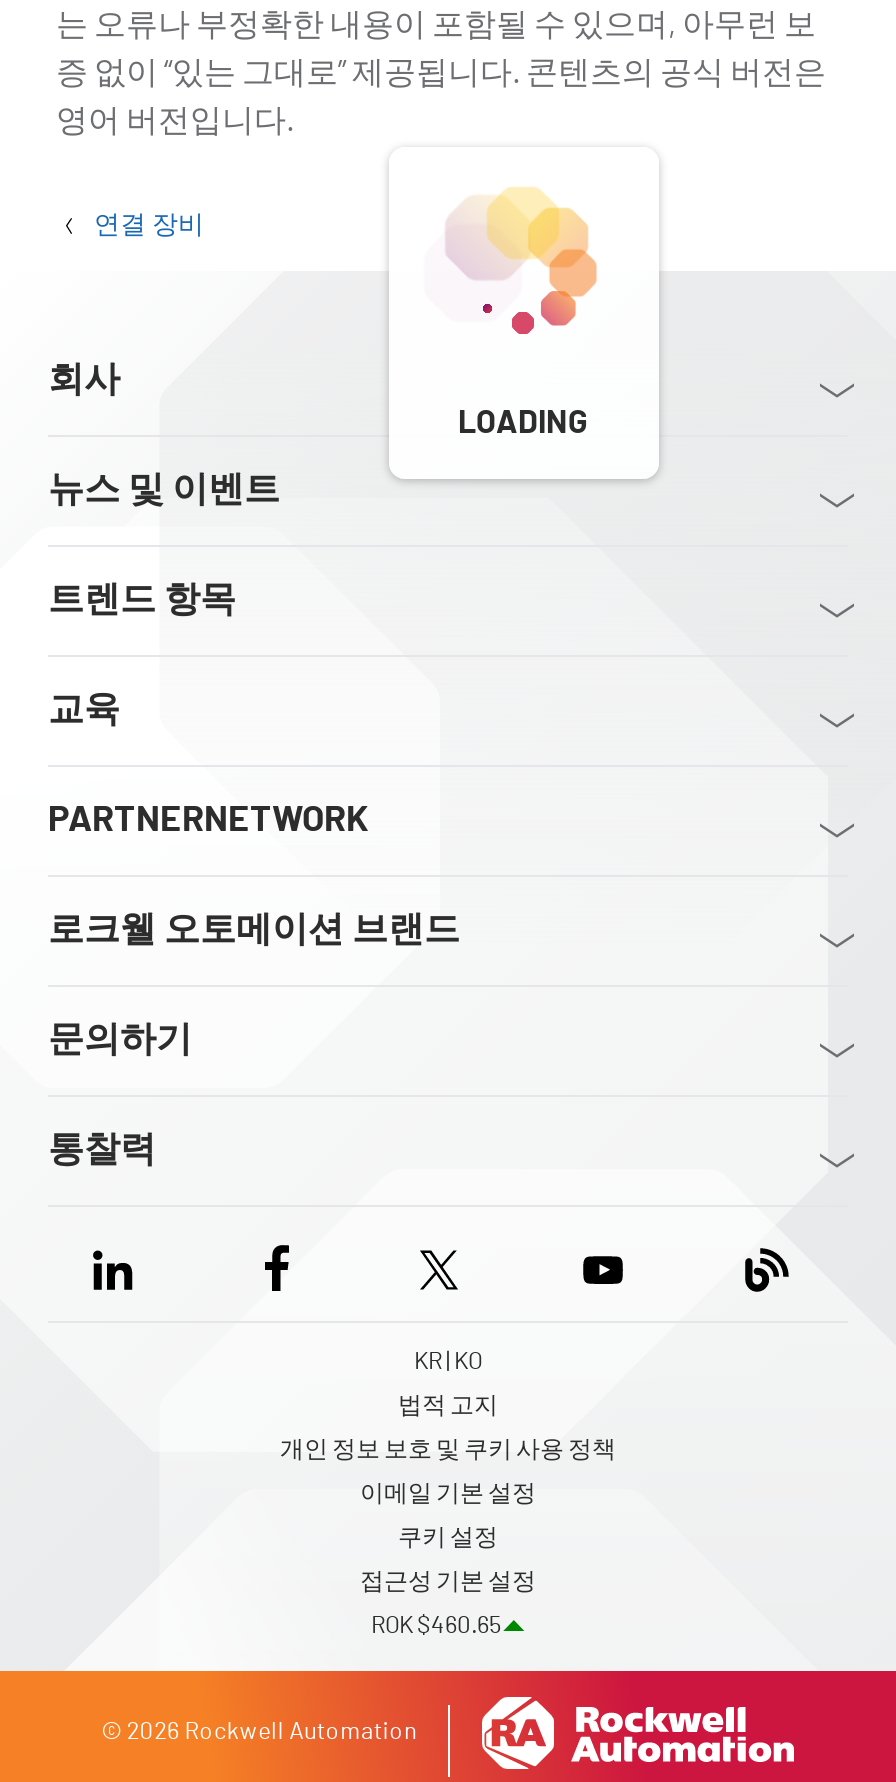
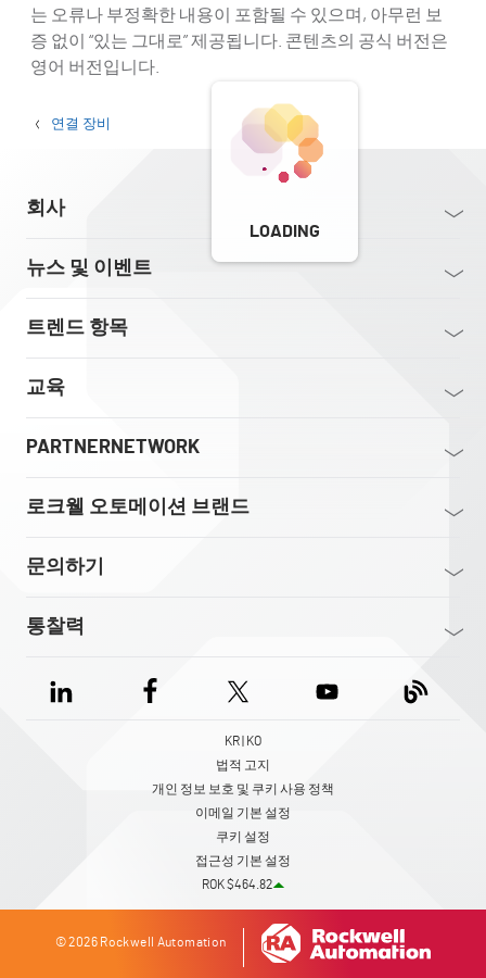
- ROK $460.65
+ ROK $464.82
